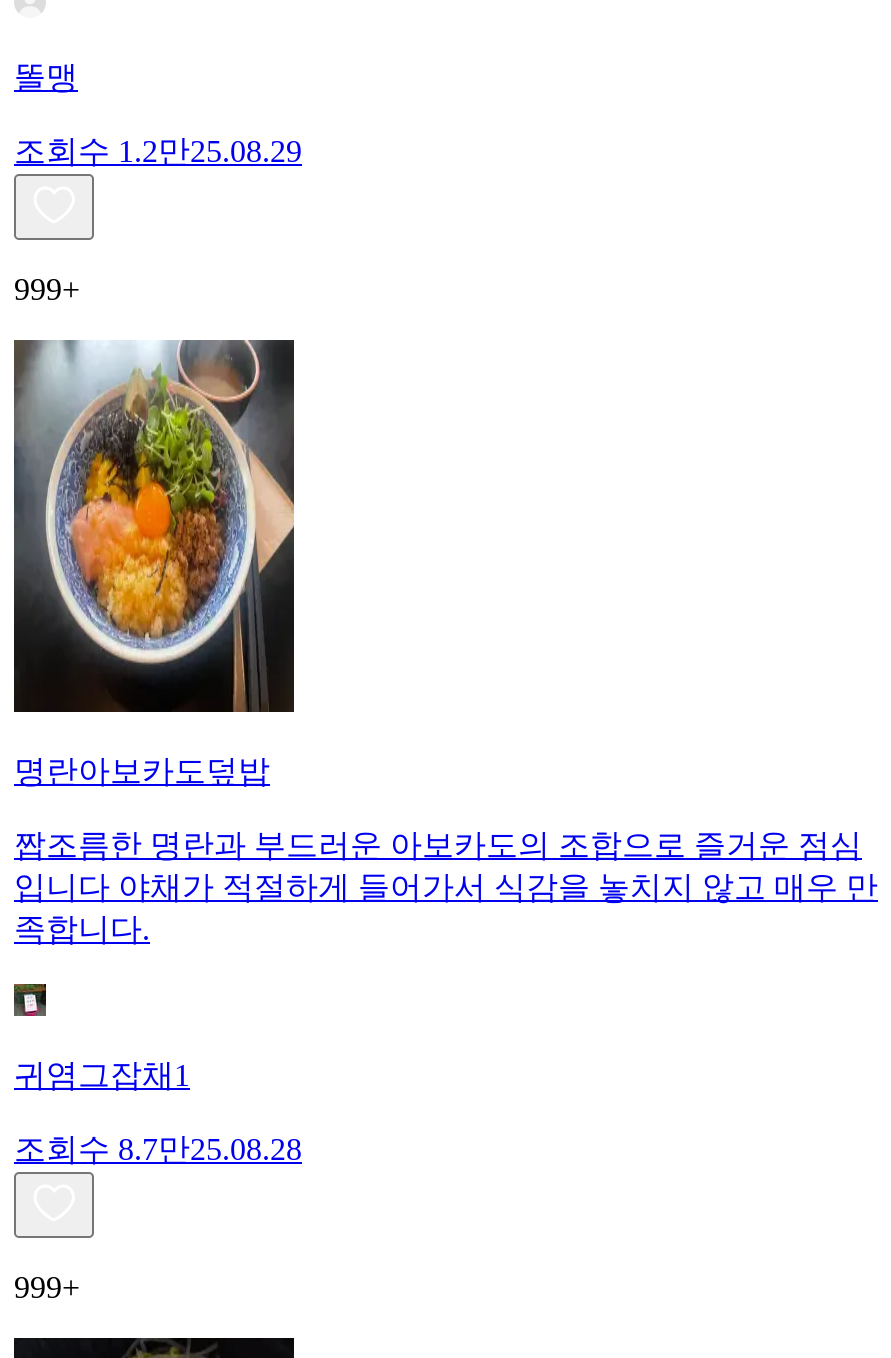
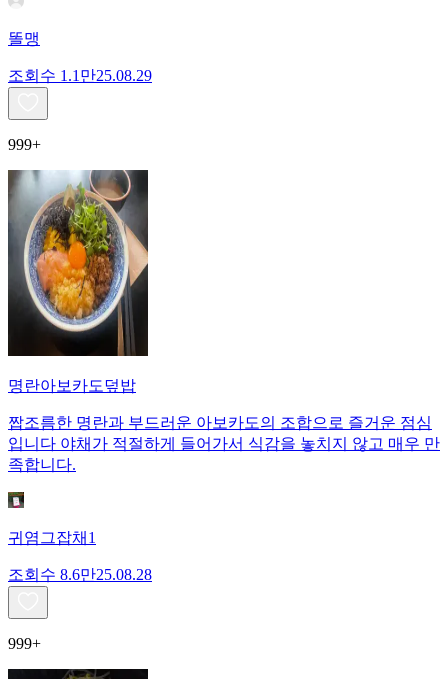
- 조회수 1.2만 25.08.29
+ 조회수 1.1만 25.08.29

- 조회수 8.7만 25.08.28
+ 조회수 8.6만 25.08.28
